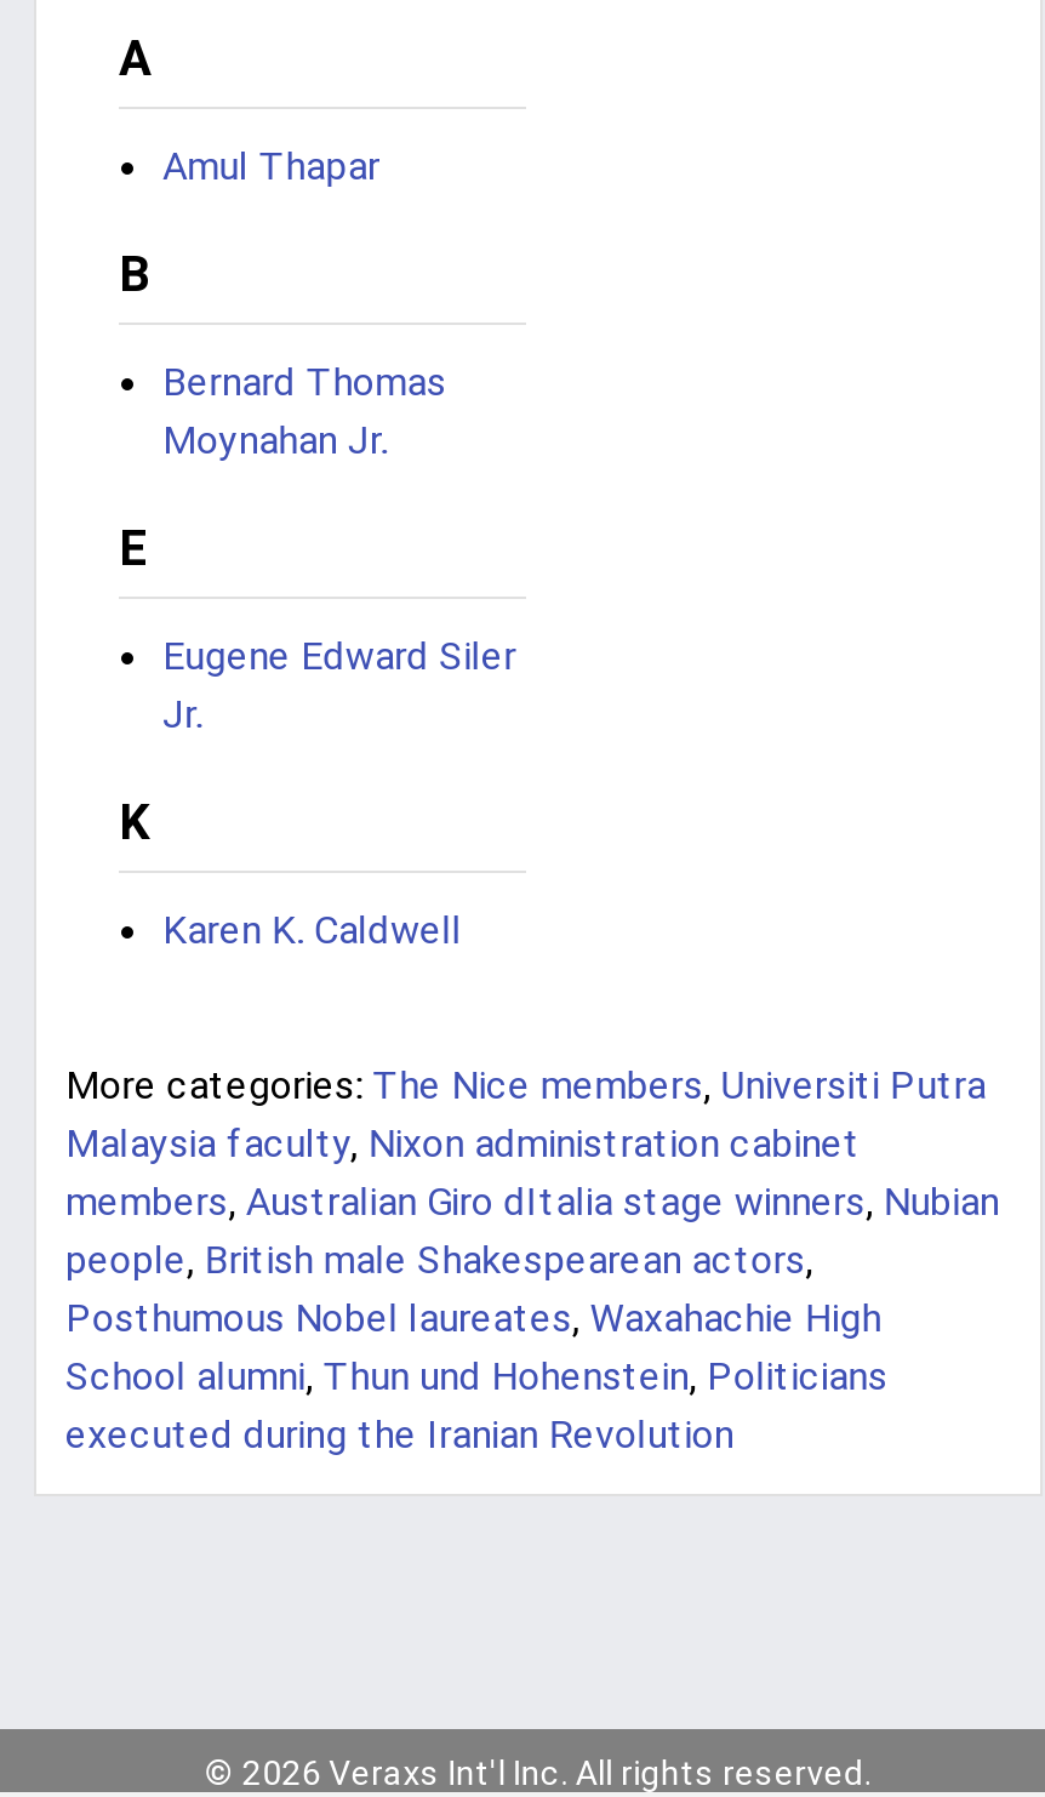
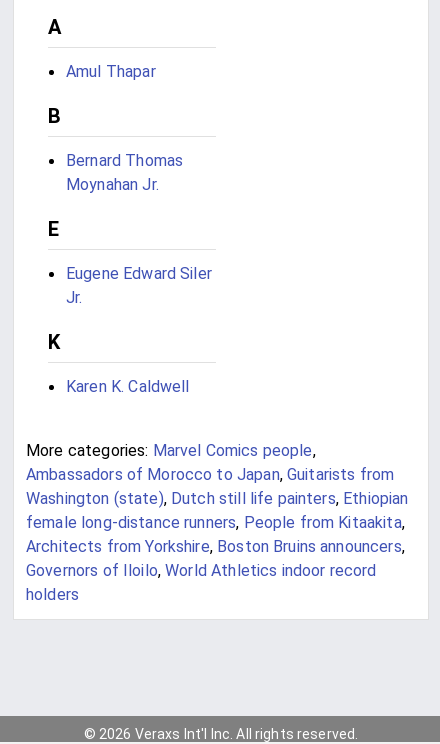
- More categories: The Nice members, Universiti Putra
- Malaysia faculty, Nixon administration cabinet
- members, Australian Giro dItalia stage winners, Nubian
- people, British male Shakespearean actors,
- Posthumous Nobel laureates, Waxahachie High
- School alumni, Thun und Hohenstein, Politicians
- executed during the Iranian Revolution
+ More categories: Marvel Comics people,
+ Ambassadors of Morocco to Japan, Guitarists from
+ Washington (state), Dutch still life painters, Ethiopian
+ female long-distance runners, People from Kitaakita,
+ Architects from Yorkshire, Boston Bruins announcers,
+ Governors of Iloilo, World Athletics indoor record
+ holders
